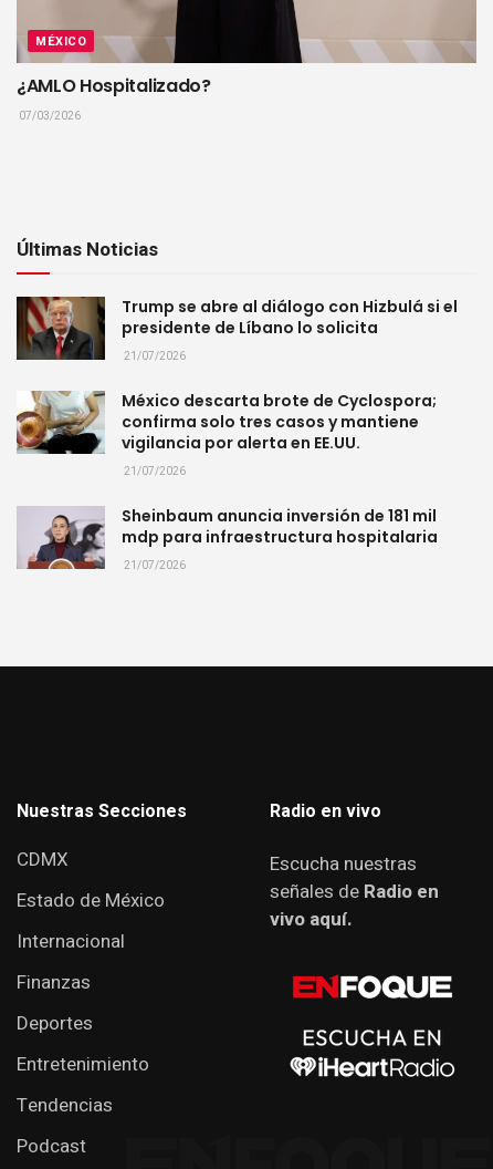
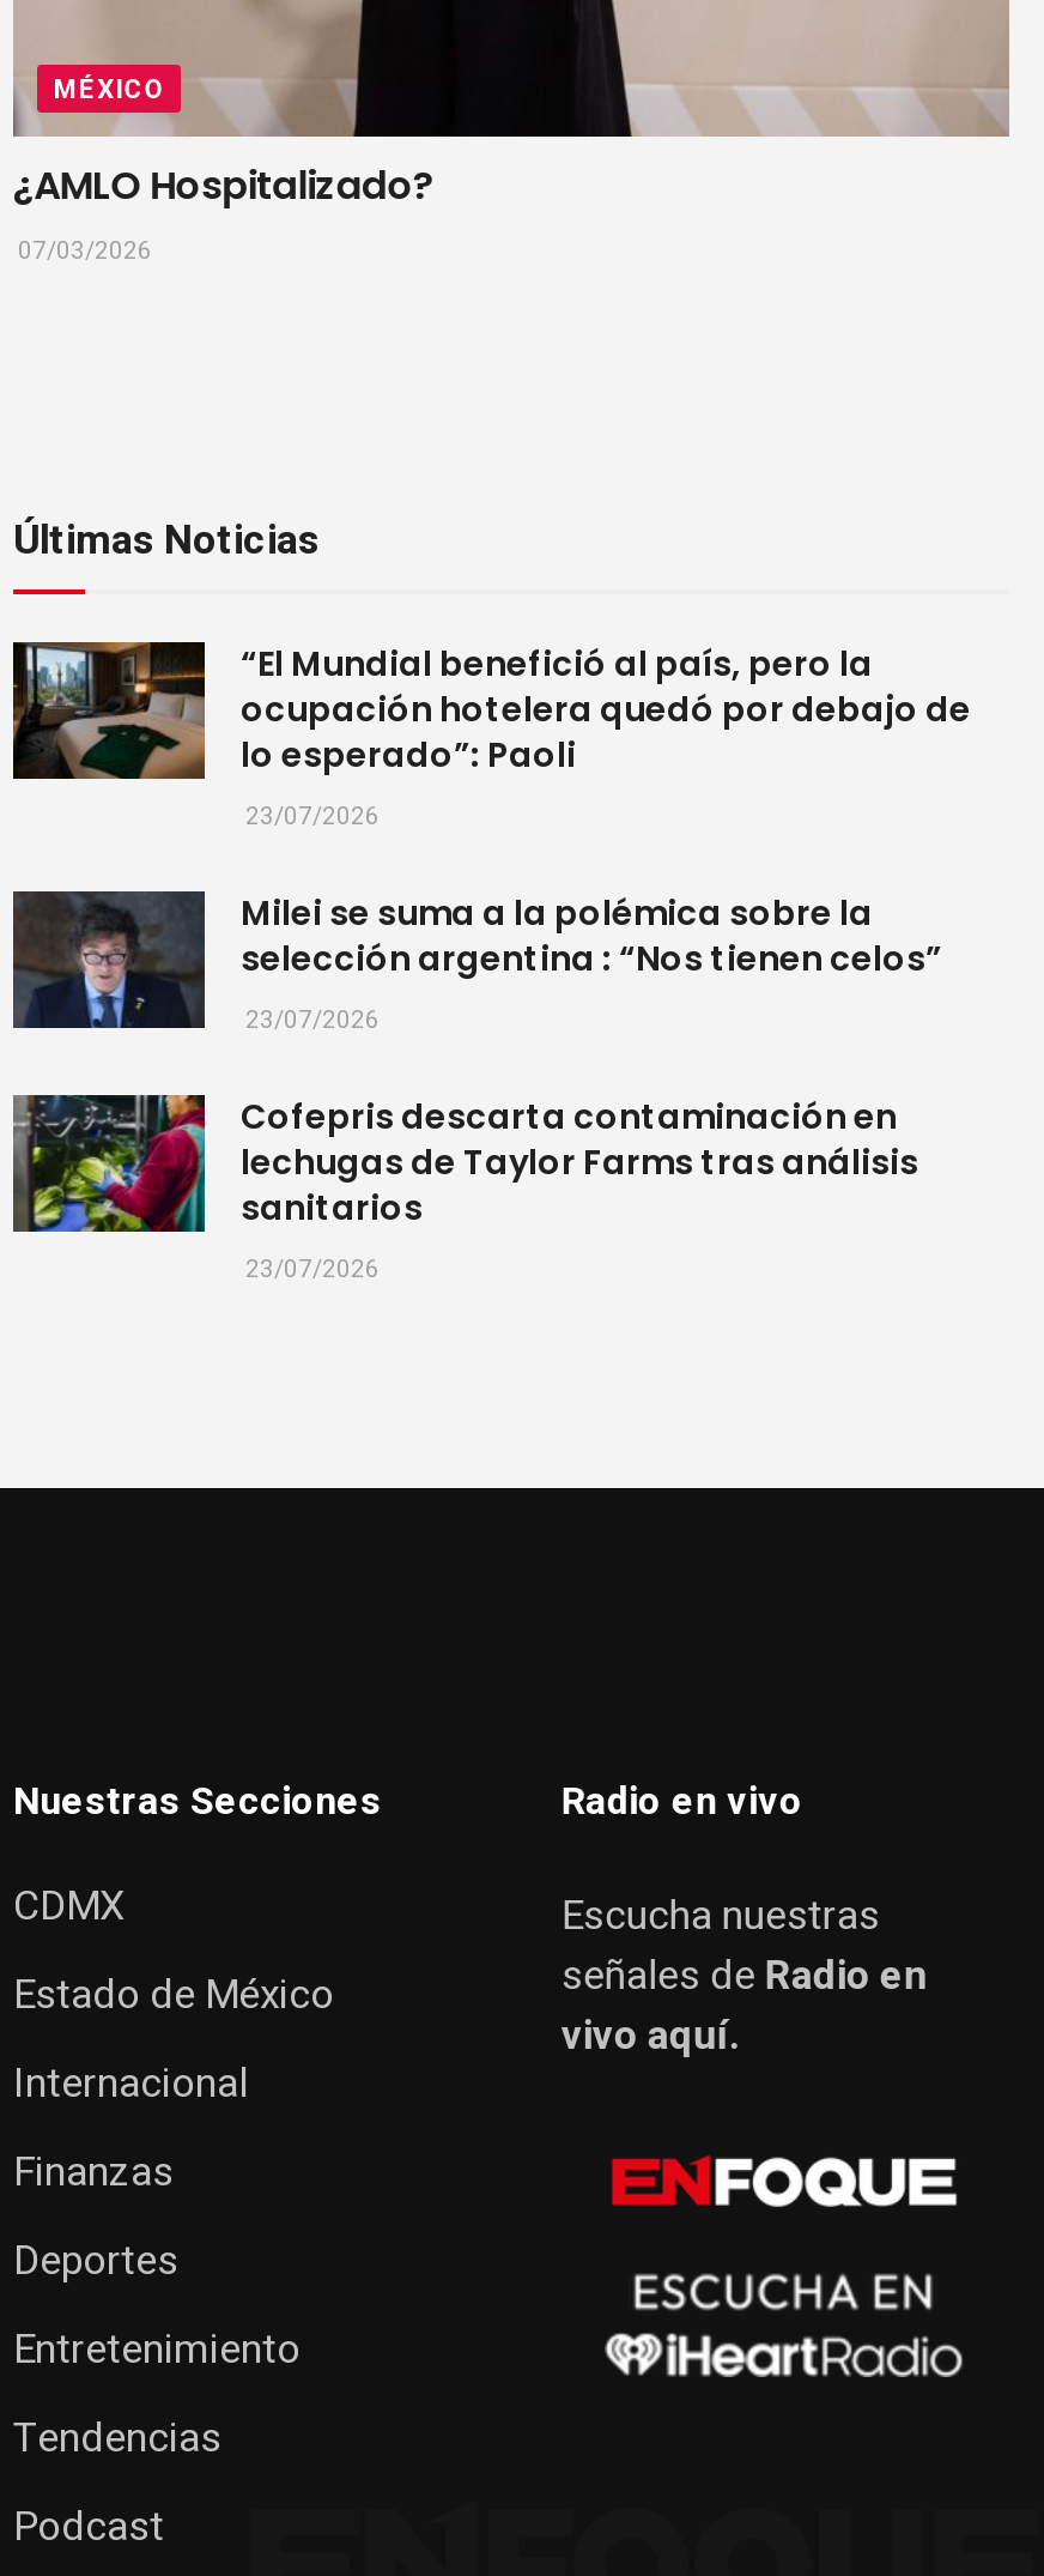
- [image]
- Trump se abre al diálogo con Hizbulá si el
- presidente de Líbano lo solicita
- 21/07/2026
+ [image]
+ “El Mundial benefició al país, pero la
+ ocupación hotelera quedó por debajo de
+ lo esperado”: Paoli
+ 23/07/2026

- [image]
- México descarta brote de Cyclospora;
- confirma solo tres casos y mantiene
- vigilancia por alerta en EE.UU.
- 21/07/2026
+ [image]
+ Milei se suma a la polémica sobre la
+ selección argentina : “Nos tienen celos”
+ 23/07/2026

- [image]
- Sheinbaum anuncia inversión de 181 mil
- mdp para infraestructura hospitalaria
- 21/07/2026
+ [image]
+ Cofepris descarta contaminación en
+ lechugas de Taylor Farms tras análisis
+ sanitarios
+ 23/07/2026
